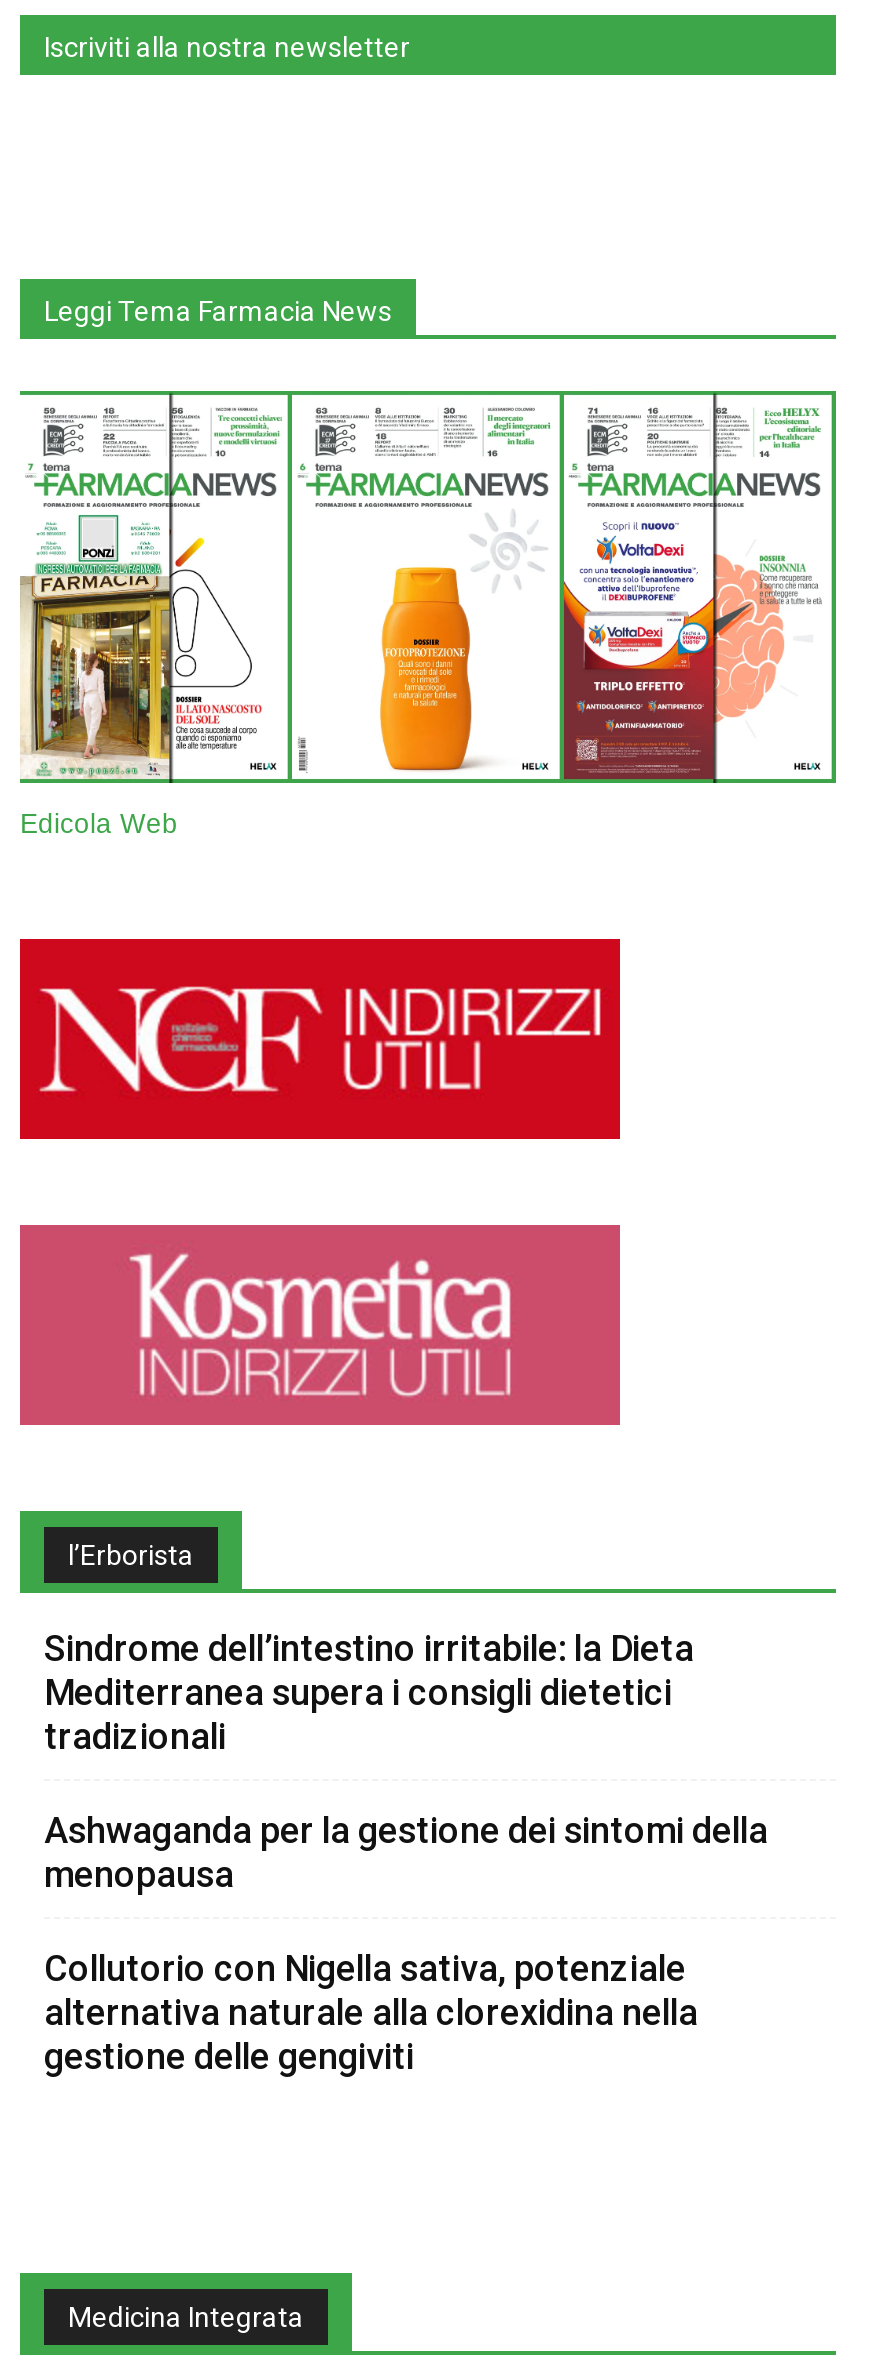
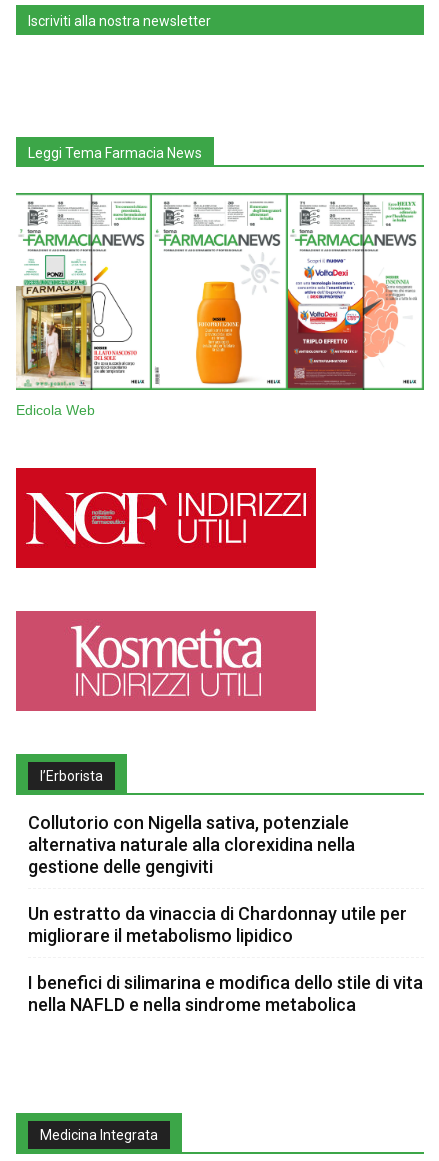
- Sindrome dell’intestino irritabile: la Dieta
- Mediterranea supera i consigli dietetici
- tradizionali
- Ashwaganda per la gestione dei sintomi della
- menopausa

moved up: Collutorio con Nigella sativa, potenziale | alternativa naturale alla clorexidina nella | gestione delle gengiviti

+ Un estratto da vinaccia di Chardonnay utile per
+ migliorare il metabolismo lipidico
+ I benefici di silimarina e modifica dello stile di vita
+ nella NAFLD e nella sindrome metabolica
